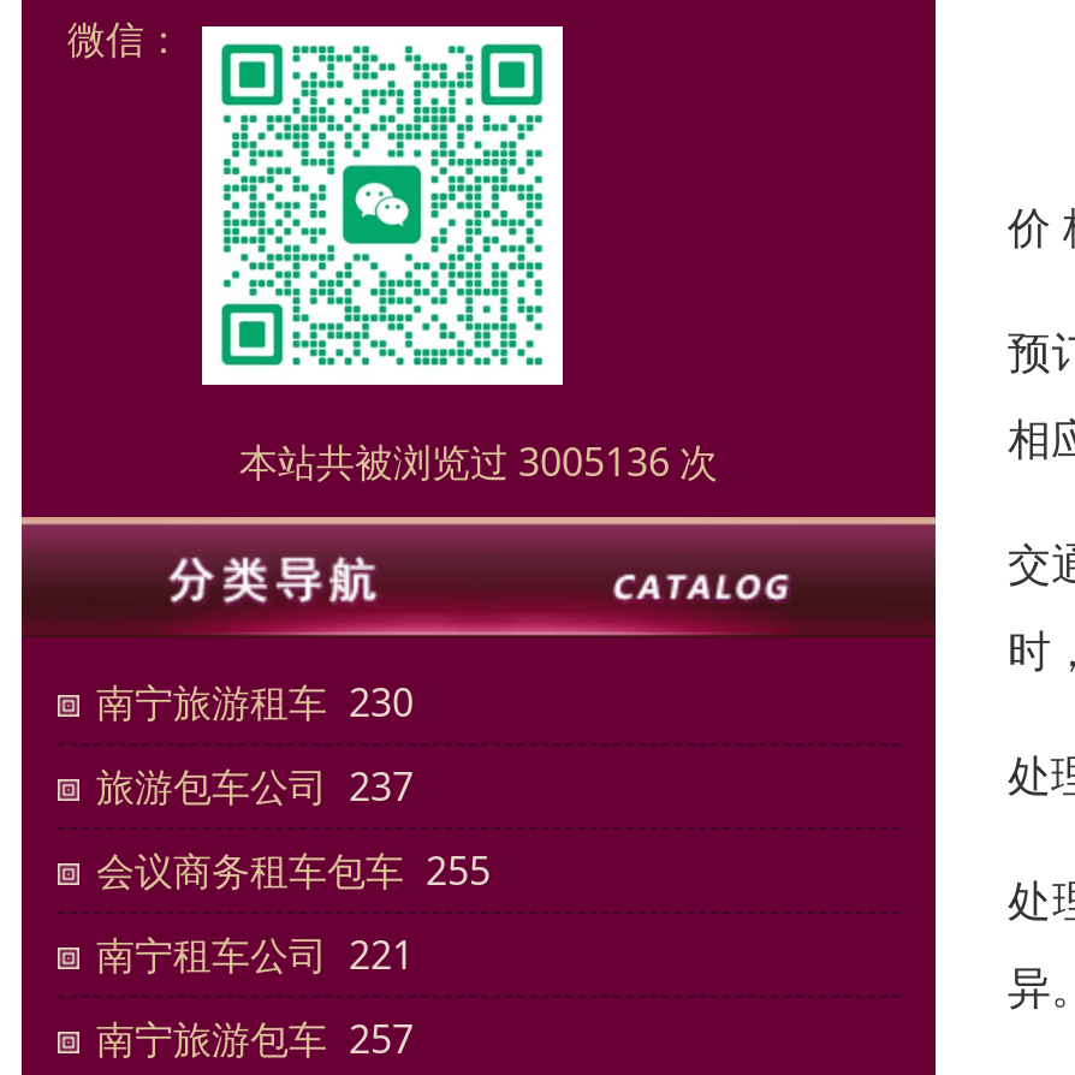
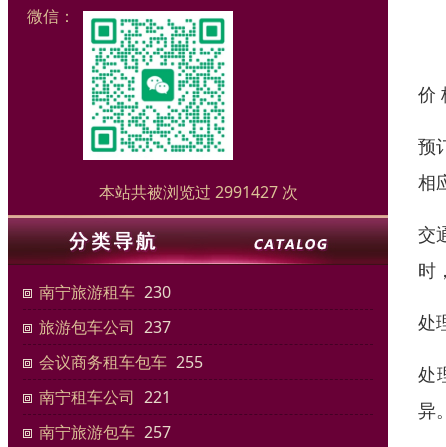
- 本站共被浏览过 3005136 次
+ 本站共被浏览过 2991427 次
